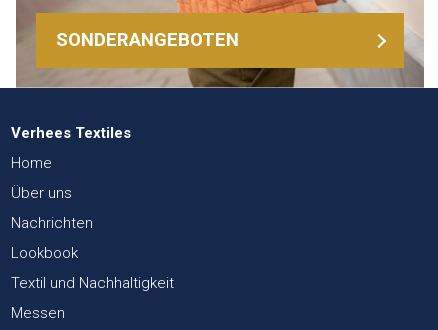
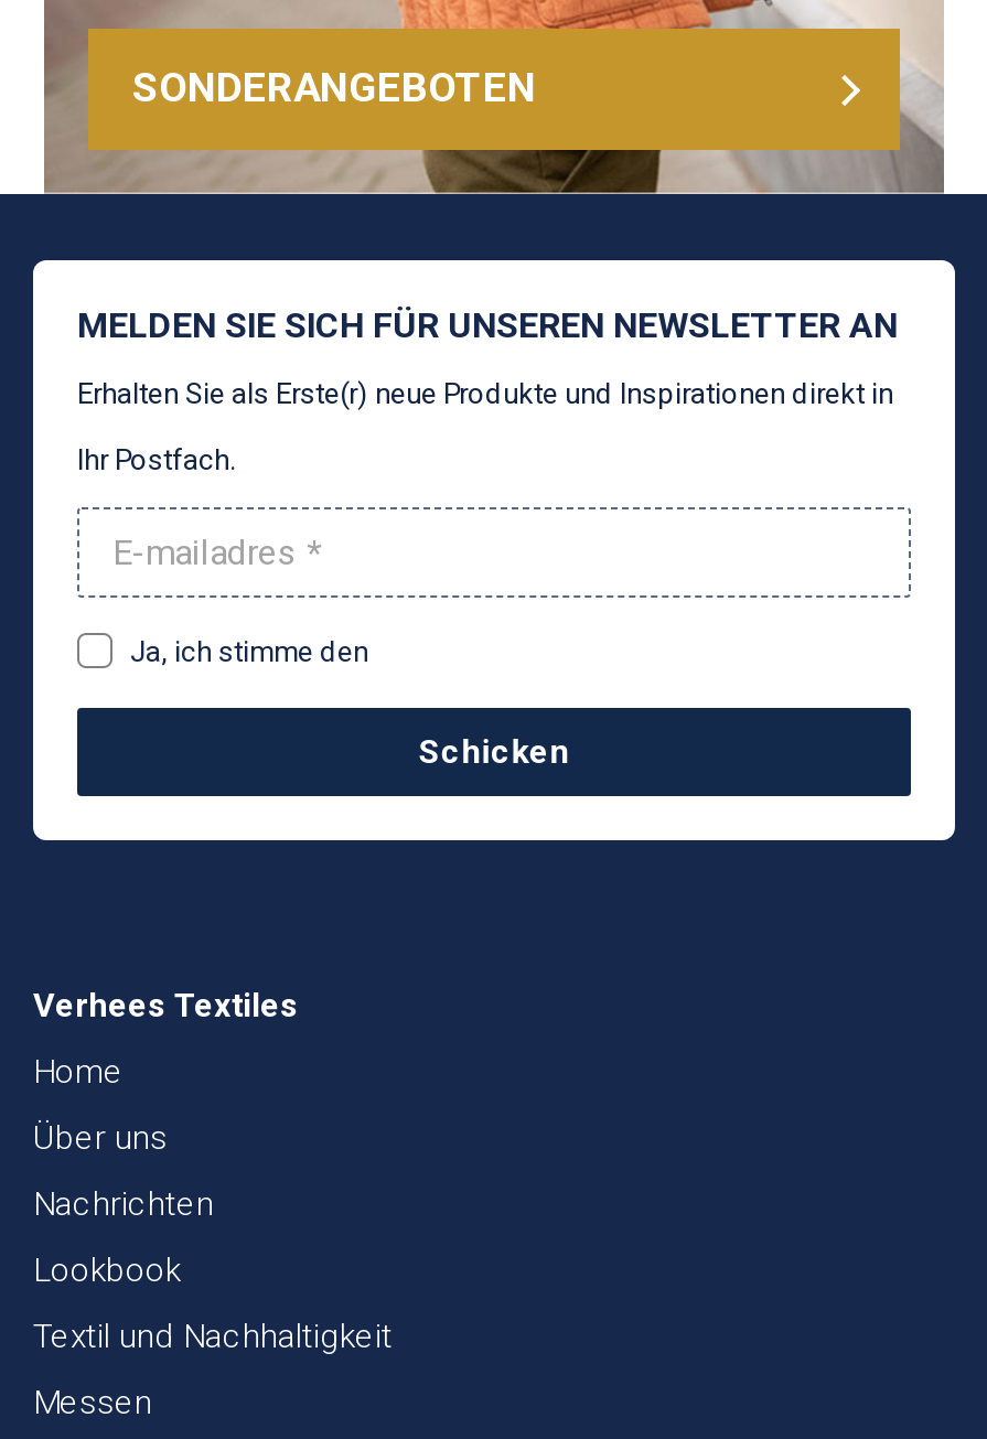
+ [image]
+ MELDEN SIE SICH FÜR UNSEREN NEWSLETTER AN
+ Erhalten Sie als Erste(r) neue Produkte und Inspirationen direkt in
+ Ihr Postfach.

+ Ja, ich stimme den
+ Schicken
